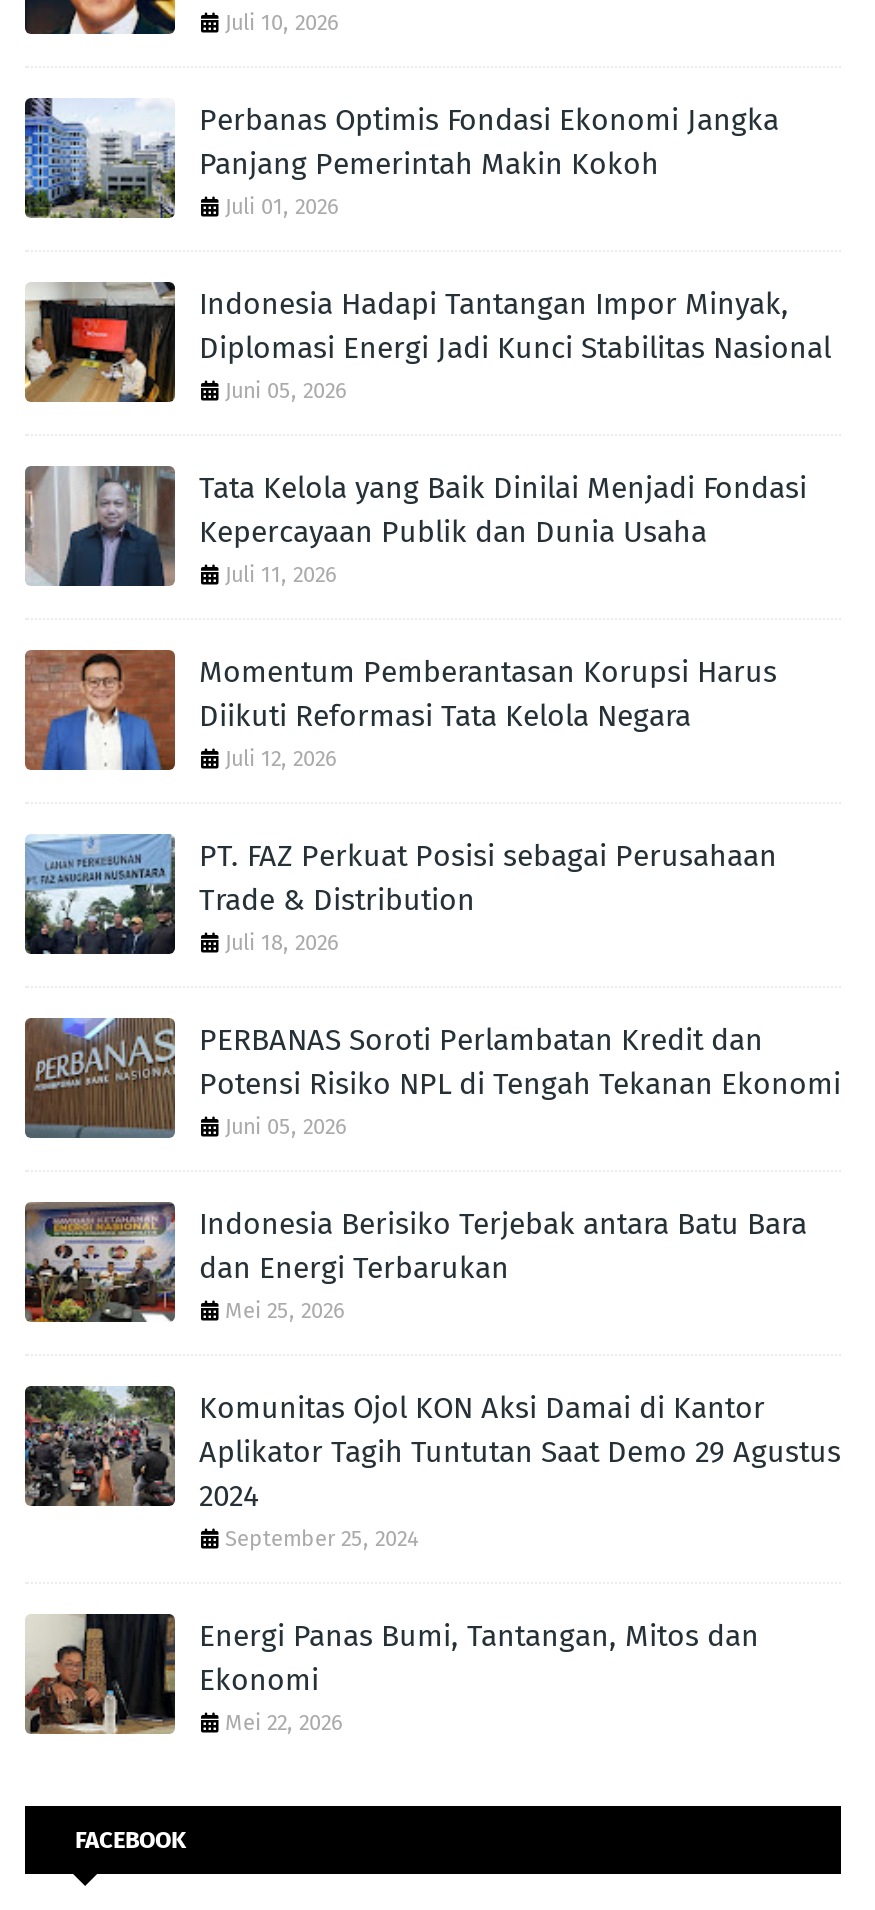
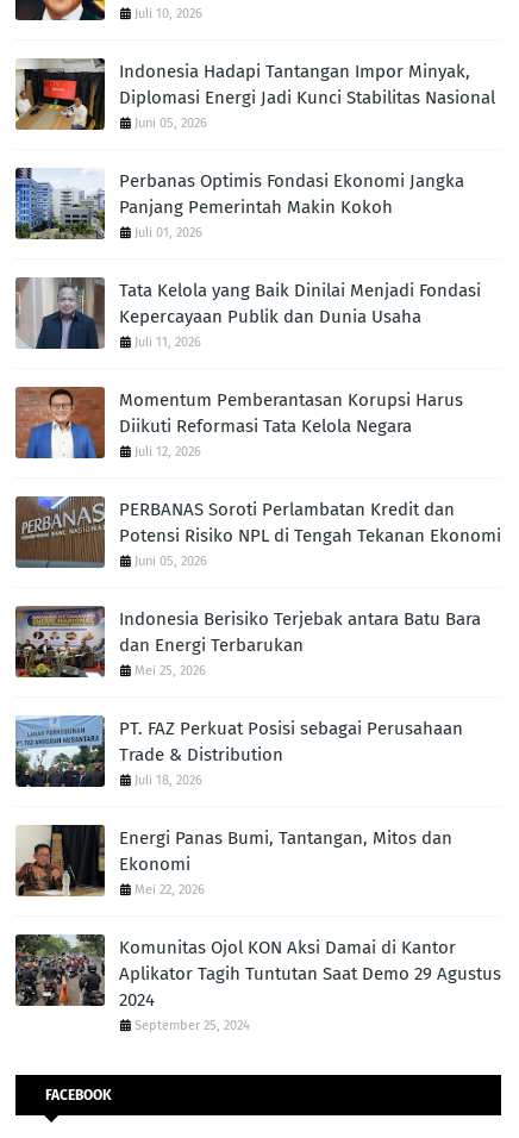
moved down: [image] | Perbanas Optimis Fondasi Ekonomi Jangka | Panjang Pemerintah Makin Kokoh | Juli 01, 2026

moved up: [image] | Indonesia Hadapi Tantangan Impor Minyak, | Diplomasi Energi Jadi Kunci Stabilitas Nasional | Juni 05, 2026

moved down: [image] | PT. FAZ Perkuat Posisi sebagai Perusahaan | Trade & Distribution | Juli 18, 2026

moved up: [image] | PERBANAS Soroti Perlambatan Kredit dan | Potensi Risiko NPL di Tengah Tekanan Ekonomi | Juni 05, 2026 | Indonesia Berisiko Terjebak antara Batu Bara | dan Energi Terbarukan | Mei 25, 2026

moved down: [image] | Komunitas Ojol KON Aksi Damai di Kantor | Aplikator Tagih Tuntutan Saat Demo 29 Agustus | 2024 | September 25, 2024

moved up: [image] | Energi Panas Bumi, Tantangan, Mitos dan | Ekonomi | Mei 22, 2026
